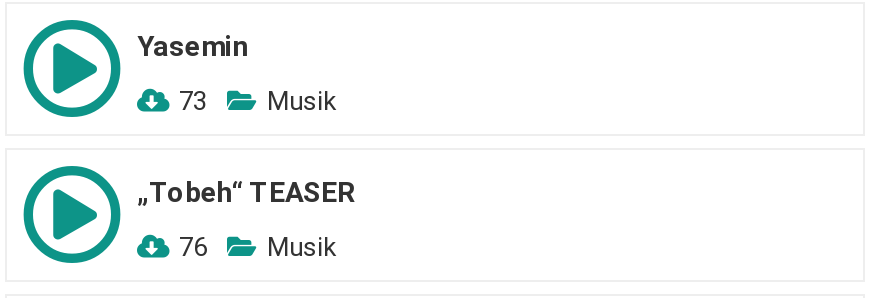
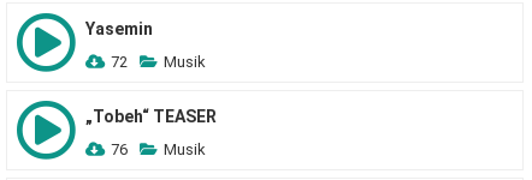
- 73 Musik
+ 72 Musik
